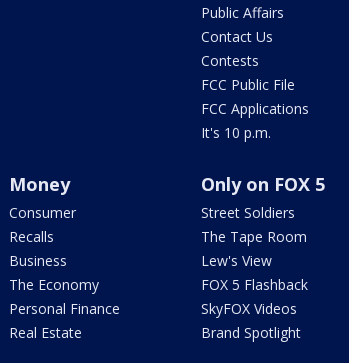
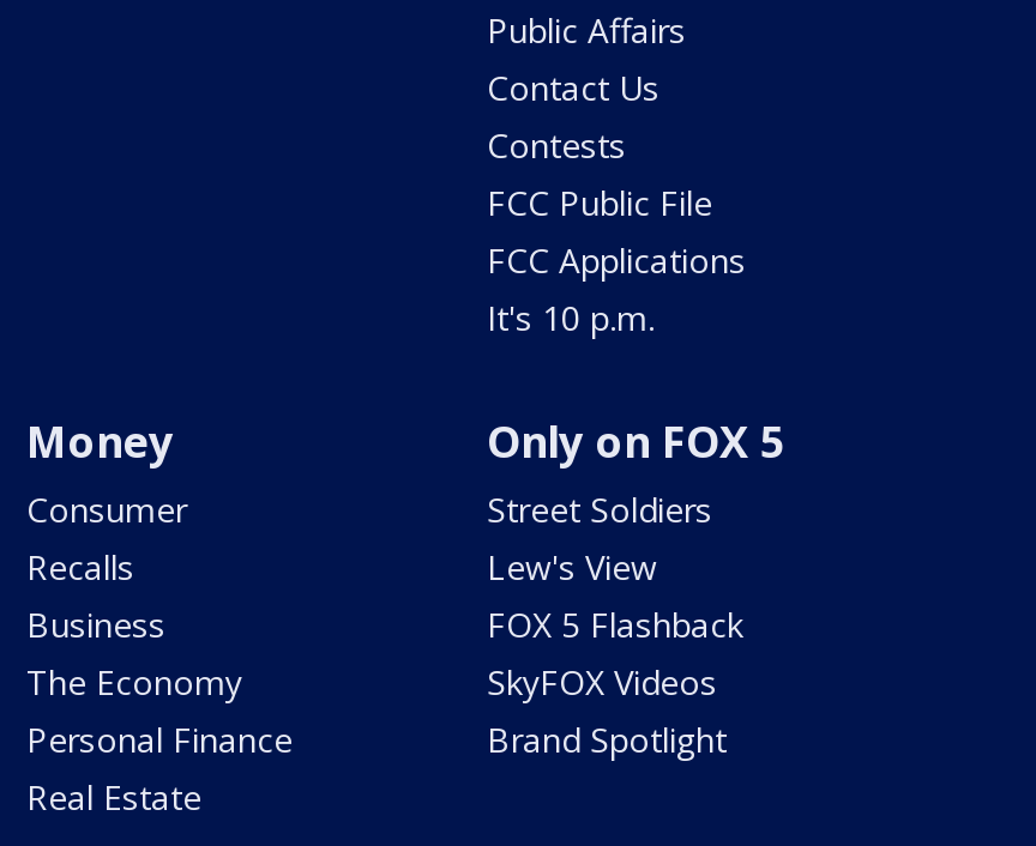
- The Tape Room

moved up: Lew's View | FOX 5 Flashback | SkyFOX Videos | Brand Spotlight
